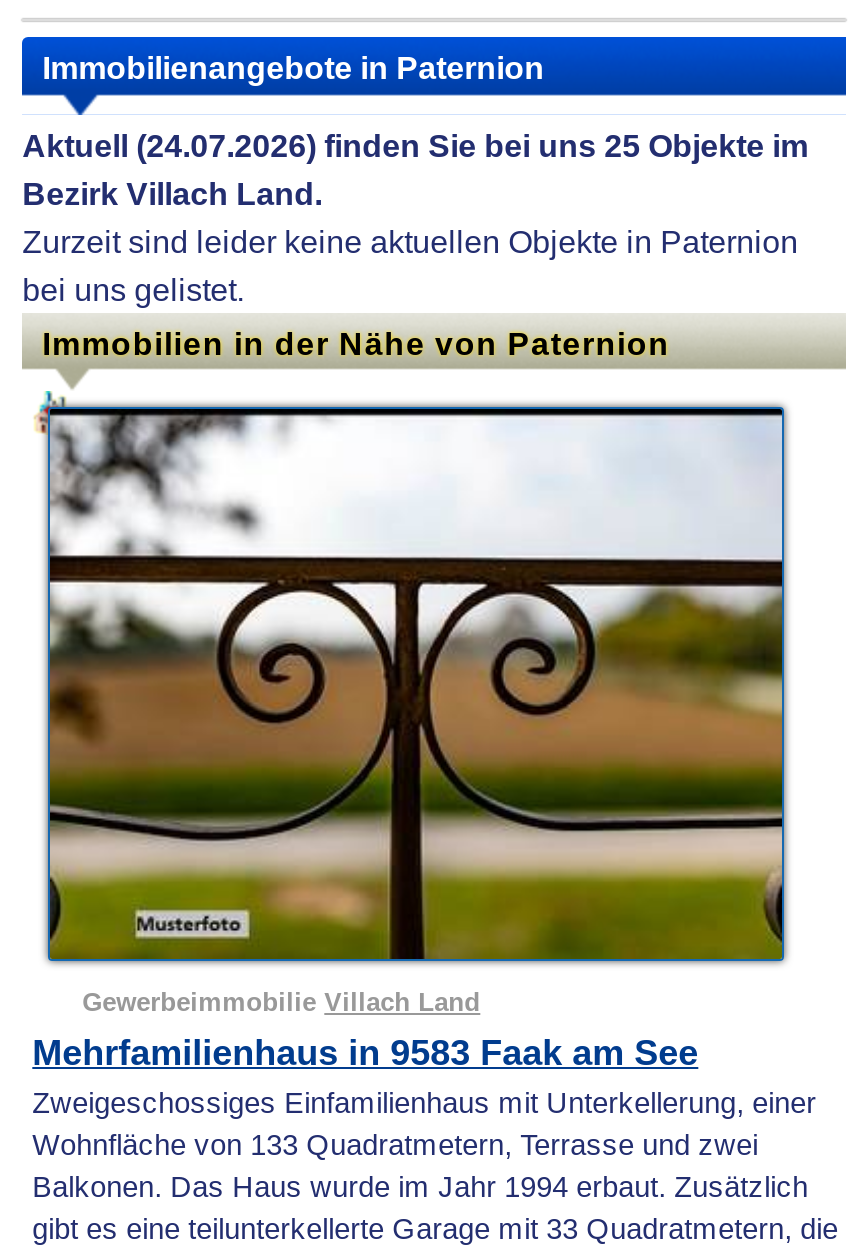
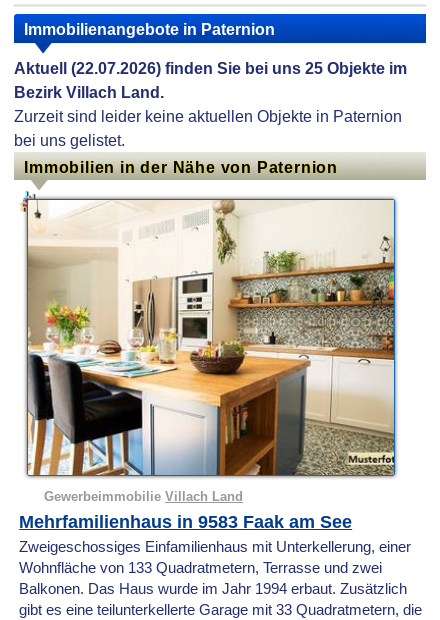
- Aktuell (24.07.2026) finden Sie bei uns 25 Objekte im
+ Aktuell (22.07.2026) finden Sie bei uns 25 Objekte im

- [image]
+ [image]
